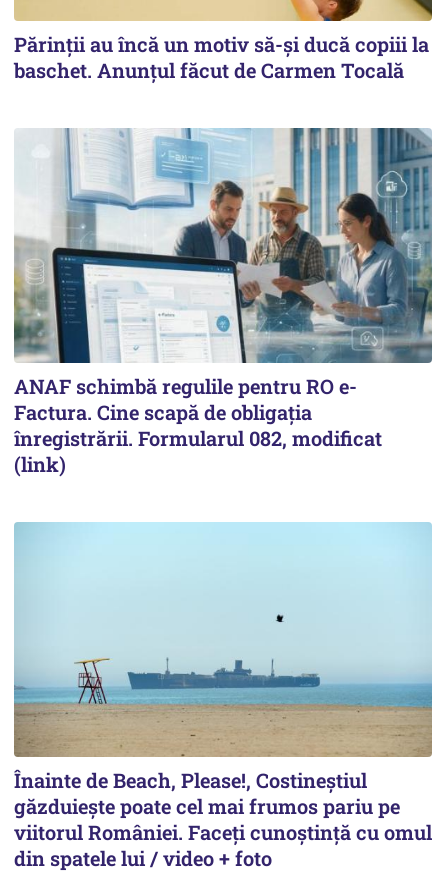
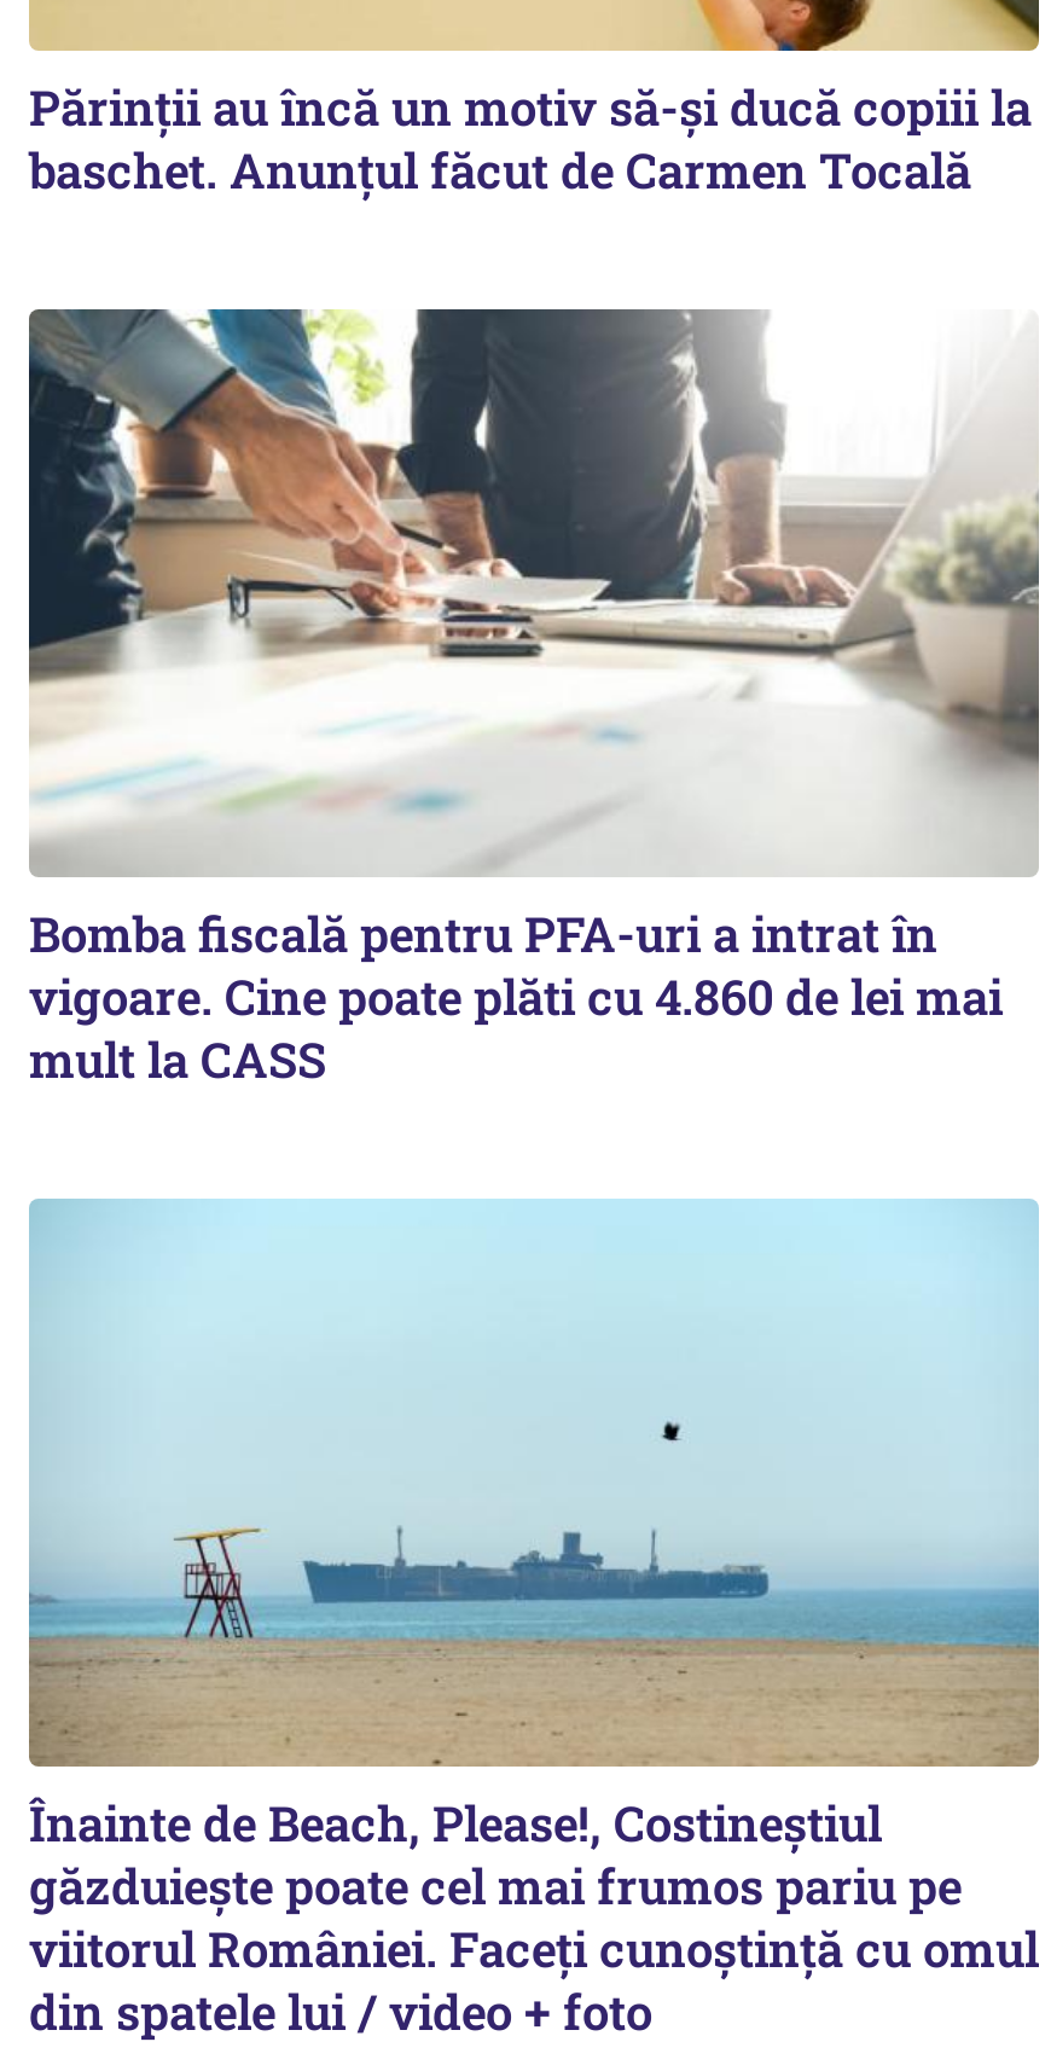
- [image]
- ANAF schimbă regulile pentru RO e-
- Factura. Cine scapă de obligația
- înregistrării. Formularul 082, modificat
- (link)
+ [image]
+ Bomba fiscală pentru PFA-uri a intrat în
+ vigoare. Cine poate plăti cu 4.860 de lei mai
+ mult la CASS
